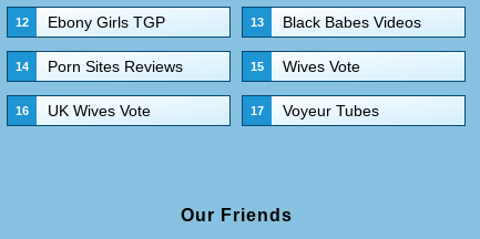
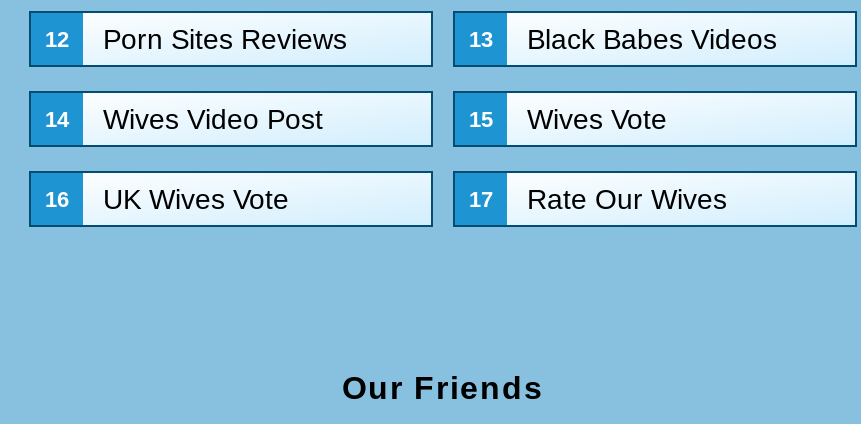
- Ebony Girls TGP

moved up: Porn Sites Reviews

+ Wives Video Post

- Voyeur Tubes
+ Rate Our Wives
